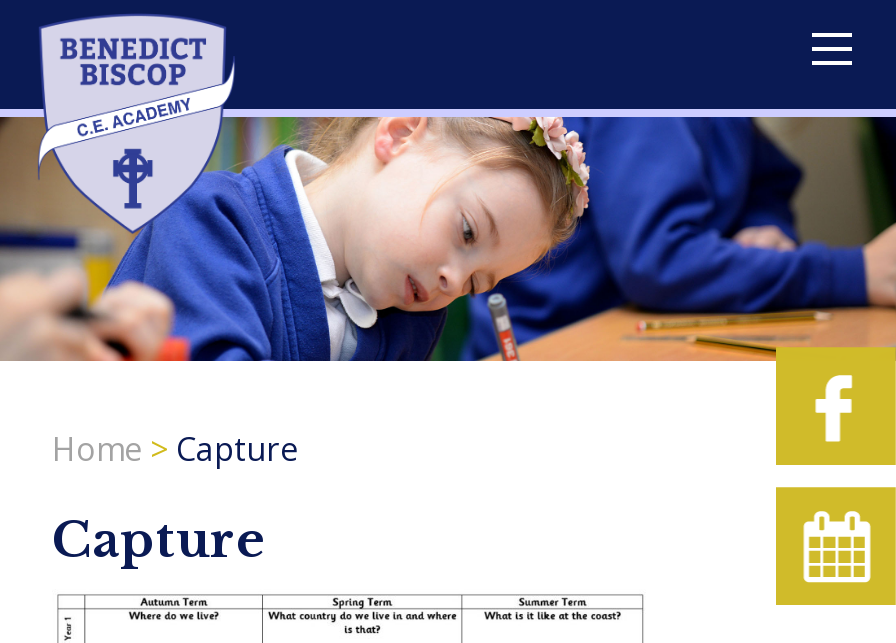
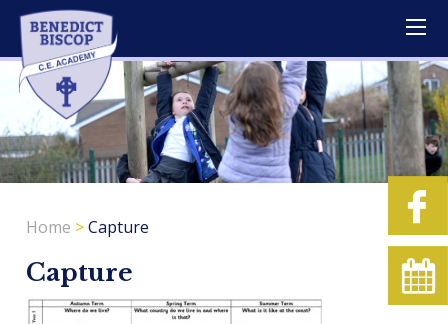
- [image]
+ [image]
